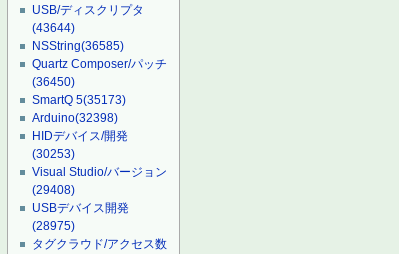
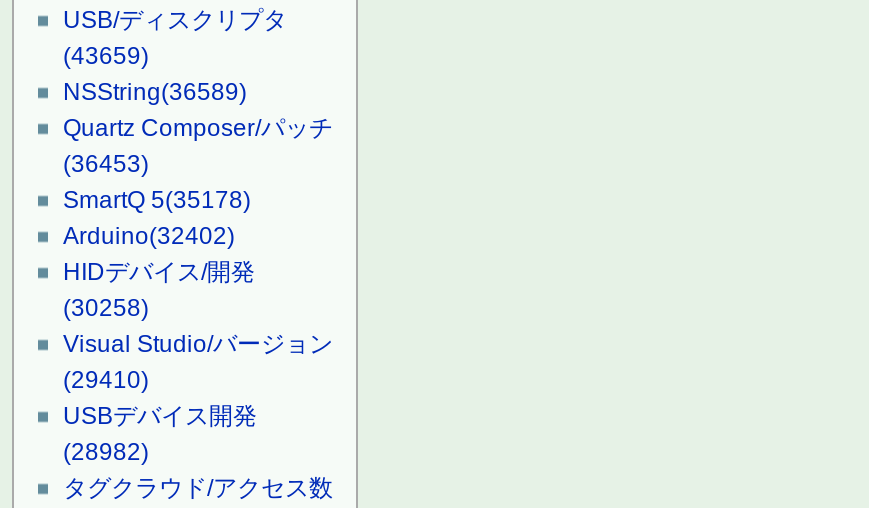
- (43644)
+ (43659)

- NSString(36585)
+ NSString(36589)

- (36450)
+ (36453)

- SmartQ 5(35173)
+ SmartQ 5(35178)

- Arduino(32398)
+ Arduino(32402)

- (30253)
+ (30258)

- (29408)
+ (29410)

- (28975)
+ (28982)
